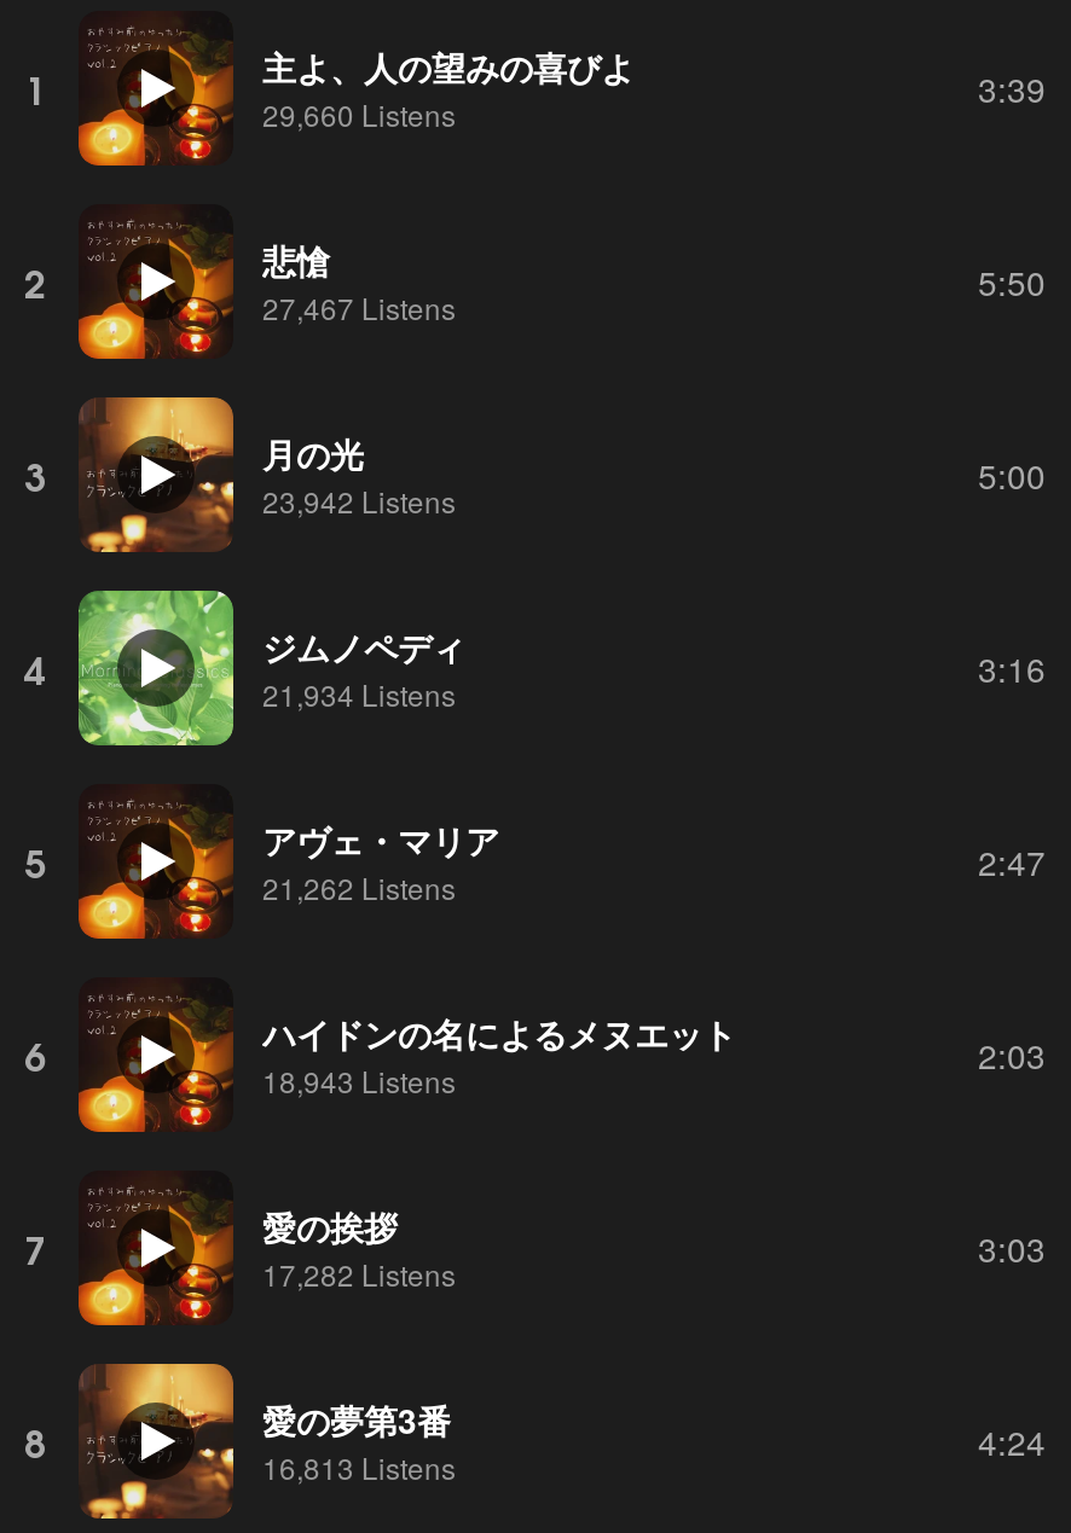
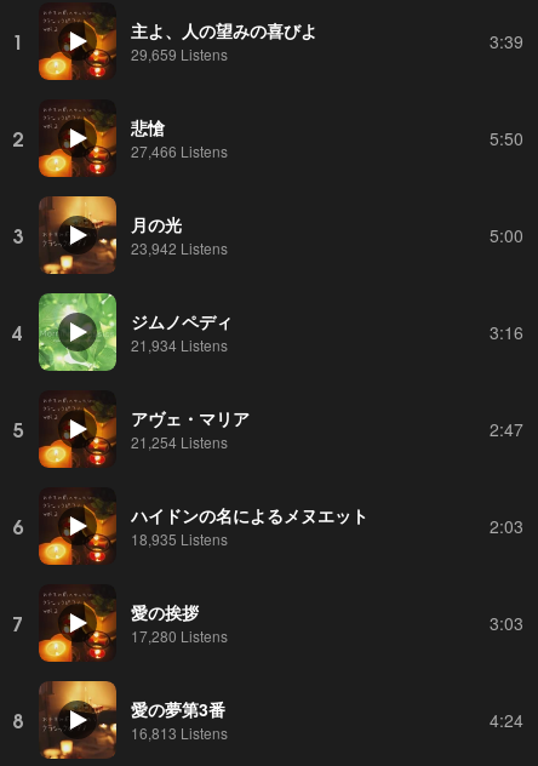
- 29,660 Listens
+ 29,659 Listens

- 27,467 Listens
+ 27,466 Listens

- 21,262 Listens
+ 21,254 Listens

- 18,943 Listens
+ 18,935 Listens

- 17,282 Listens
+ 17,280 Listens
